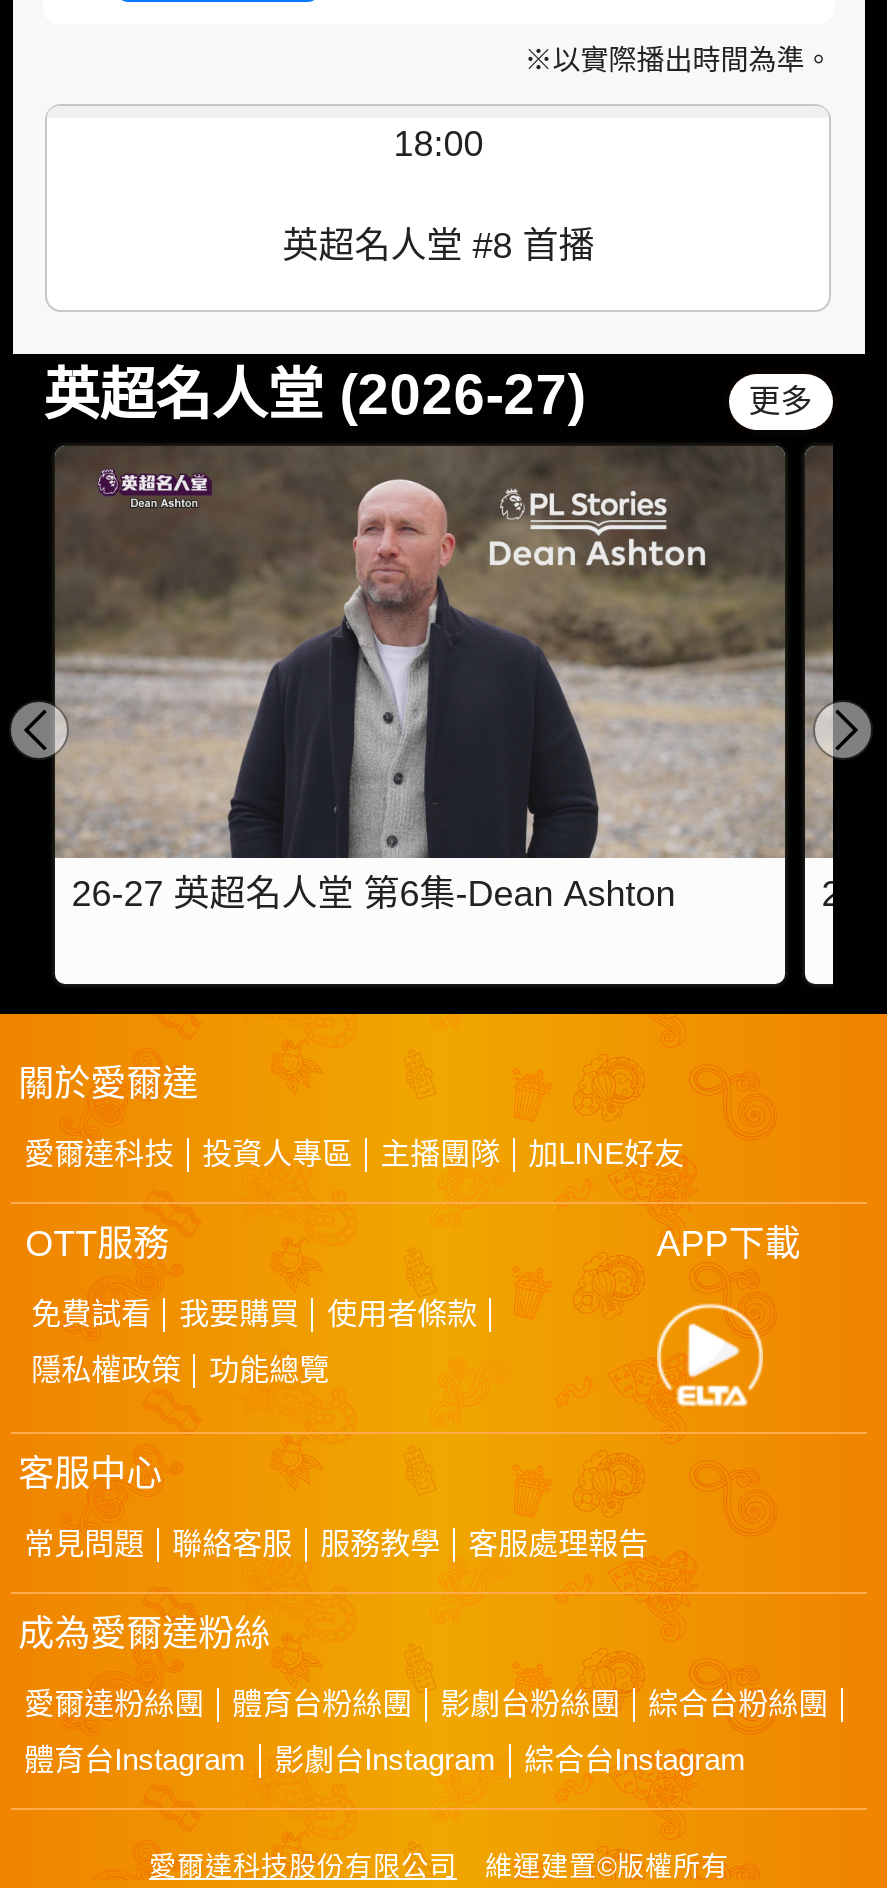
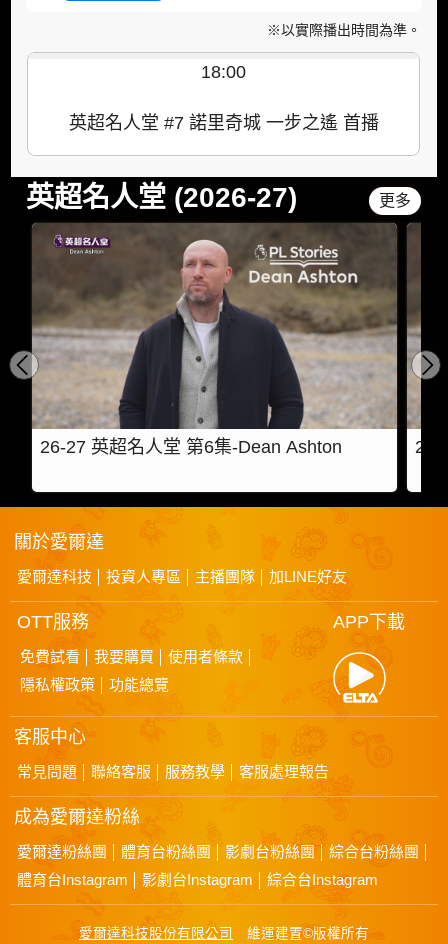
- 英超名人堂 #8 首播
+ 英超名人堂 #7 諾里奇城 一步之遙 首播
